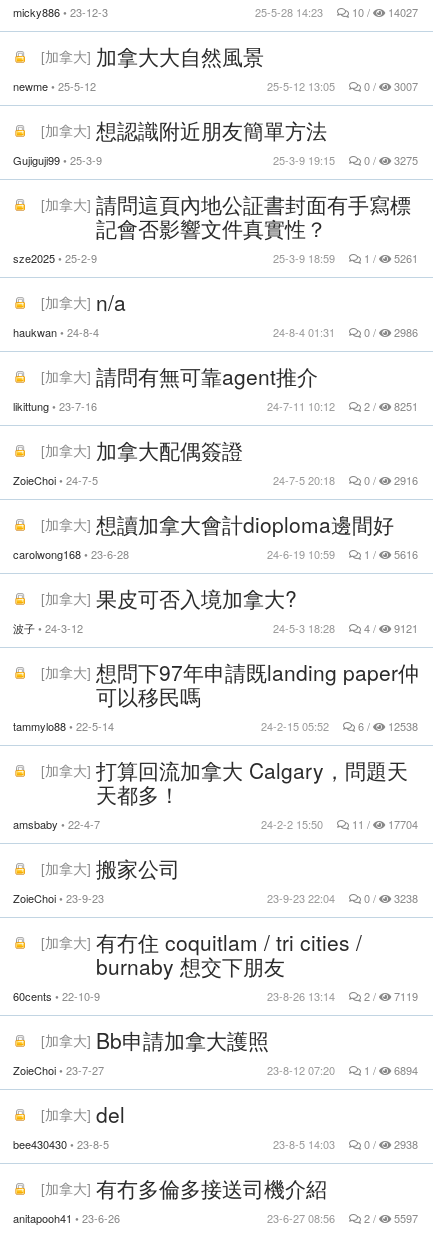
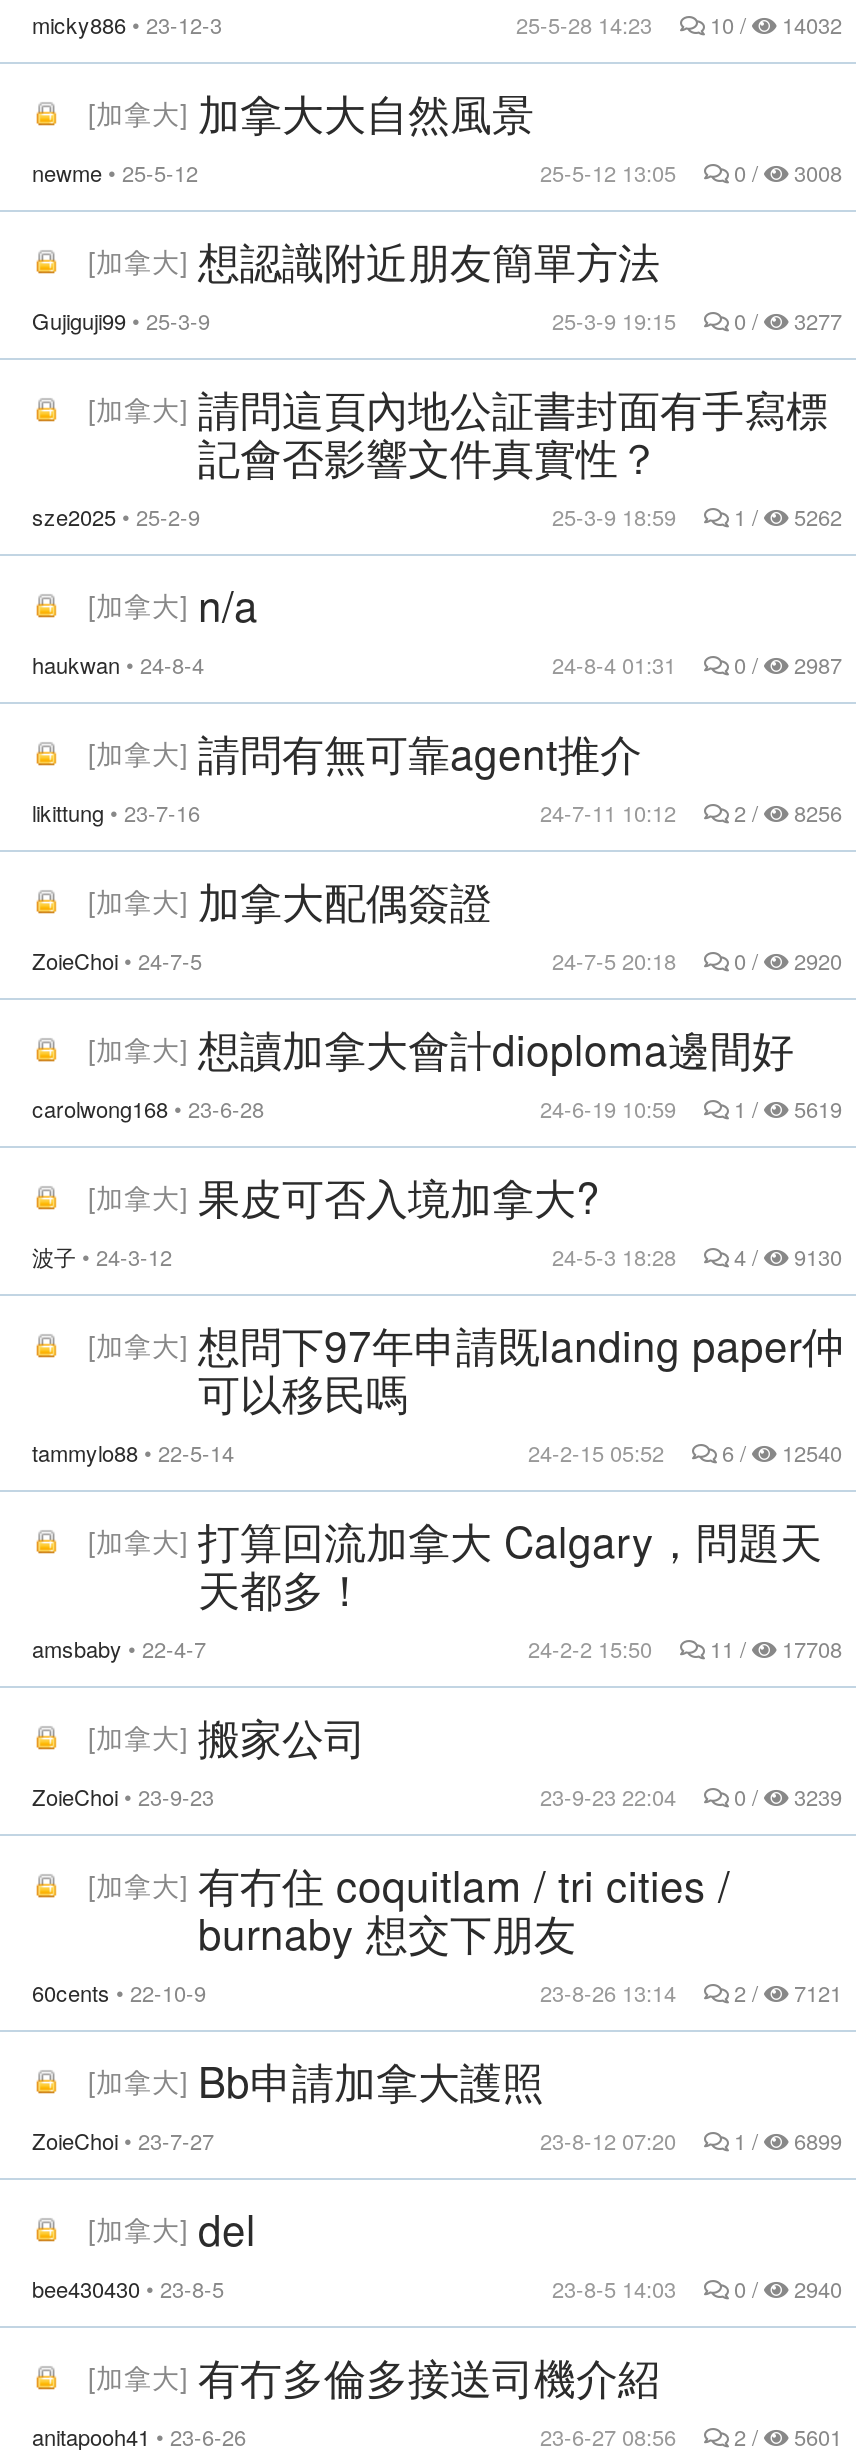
- 14027
+ 14032

- 25-5-12 13:05 0 / 3007
+ 25-5-12 13:05 0 / 3008

- 25-3-9 19:15 0 / 3275
+ 25-3-9 19:15 0 / 3277

- 25-3-9 18:59 1 / 5261
+ 25-3-9 18:59 1 / 5262

- 24-8-4 01:31 0 / 2986
+ 24-8-4 01:31 0 / 2987

- 24-7-11 10:12 2 / 8251
+ 24-7-11 10:12 2 / 8256

- 24-7-5 20:18 0 / 2916
+ 24-7-5 20:18 0 / 2920

- 24-6-19 10:59 1 / 5616
+ 24-6-19 10:59 1 / 5619

- 24-5-3 18:28 4 / 9121
+ 24-5-3 18:28 4 / 9130

- 24-2-15 05:52 6 / 12538
+ 24-2-15 05:52 6 / 12540

- 24-2-2 15:50 11 / 17704
+ 24-2-2 15:50 11 / 17708

- 23-9-23 22:04 0 / 3238
+ 23-9-23 22:04 0 / 3239

- 23-8-26 13:14 2 / 7119
+ 23-8-26 13:14 2 / 7121

- 23-8-12 07:20 1 / 6894
+ 23-8-12 07:20 1 / 6899

- 23-8-5 14:03 0 / 2938
+ 23-8-5 14:03 0 / 2940

- 23-6-27 08:56 2 / 5597
+ 23-6-27 08:56 2 / 5601
